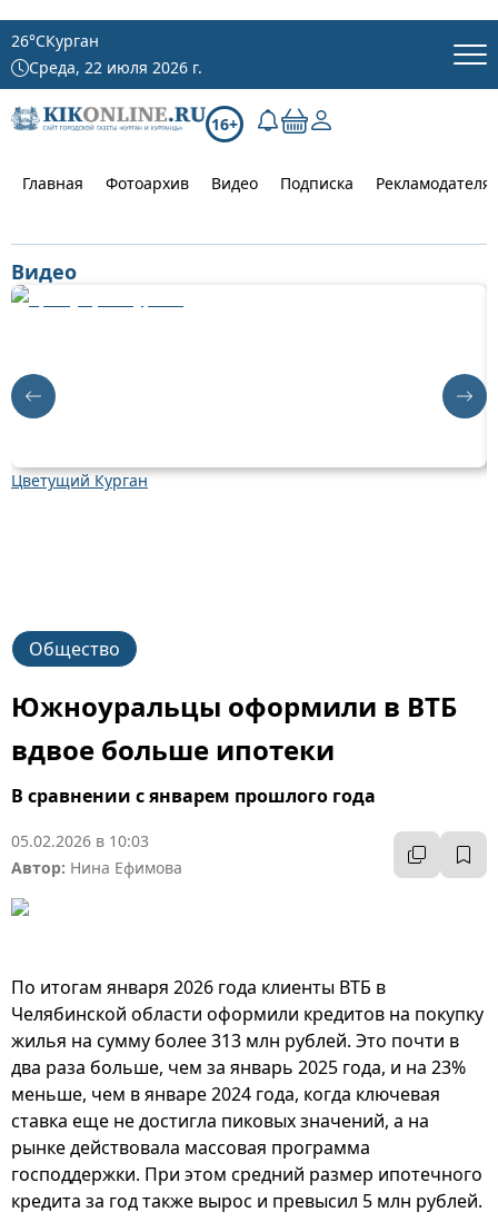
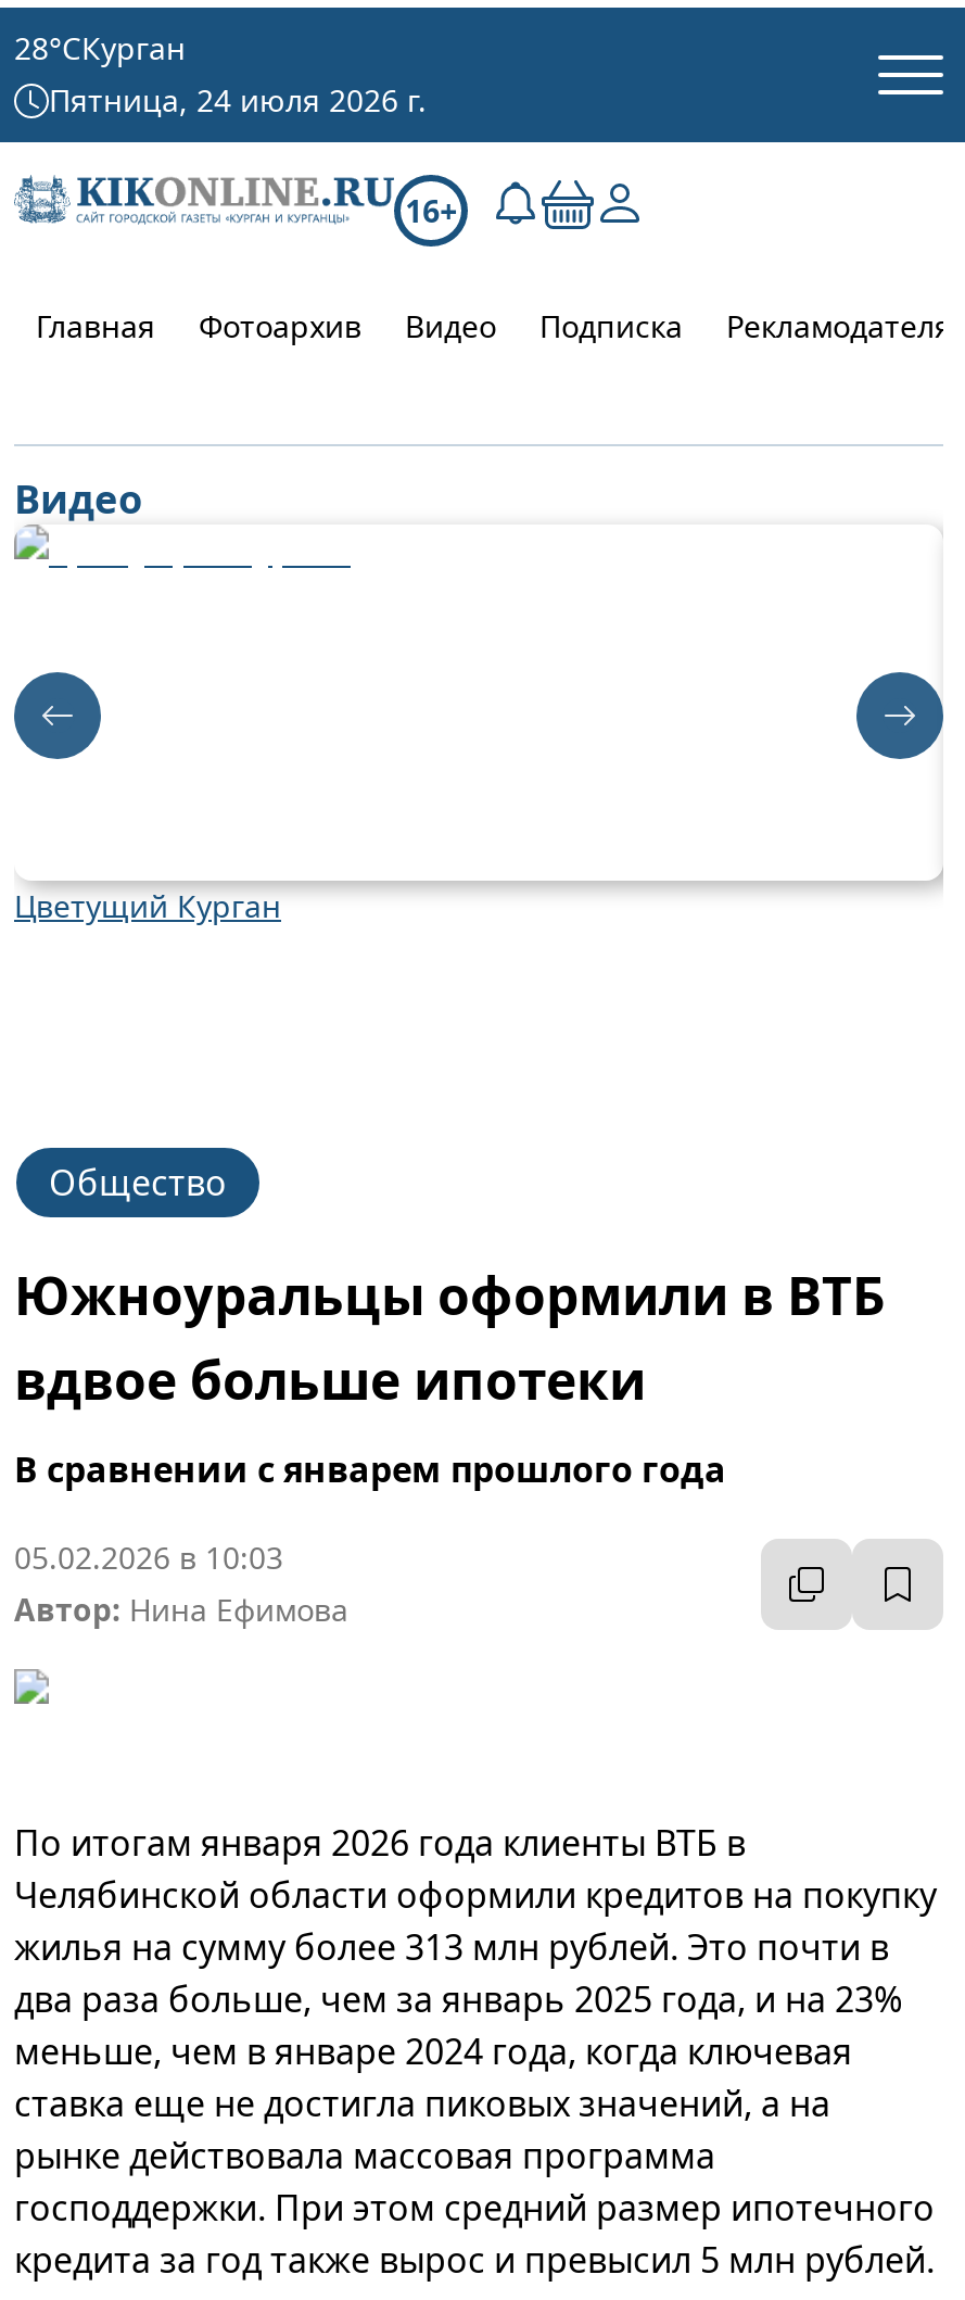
- 26°CКурган
+ 28°CКурган

- Среда, 22 июля 2026 г.
+ Пятница, 24 июля 2026 г.

- [image]
+ [image]

- [image]
+ [image]
